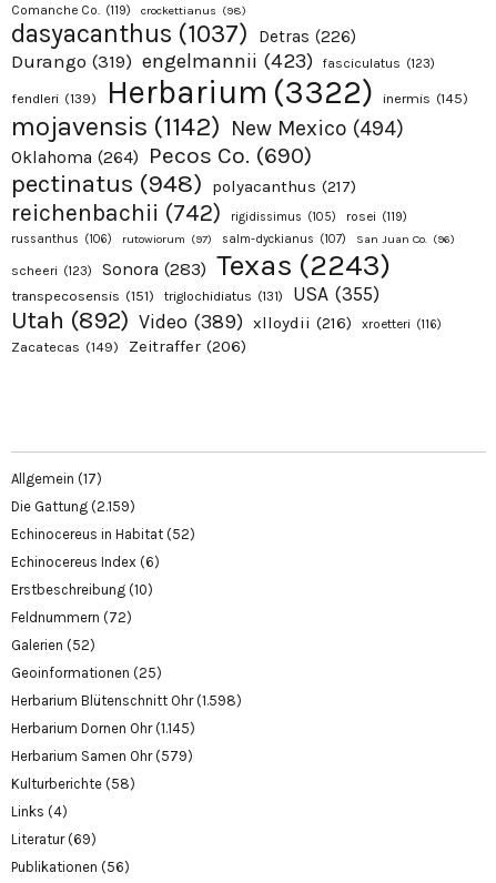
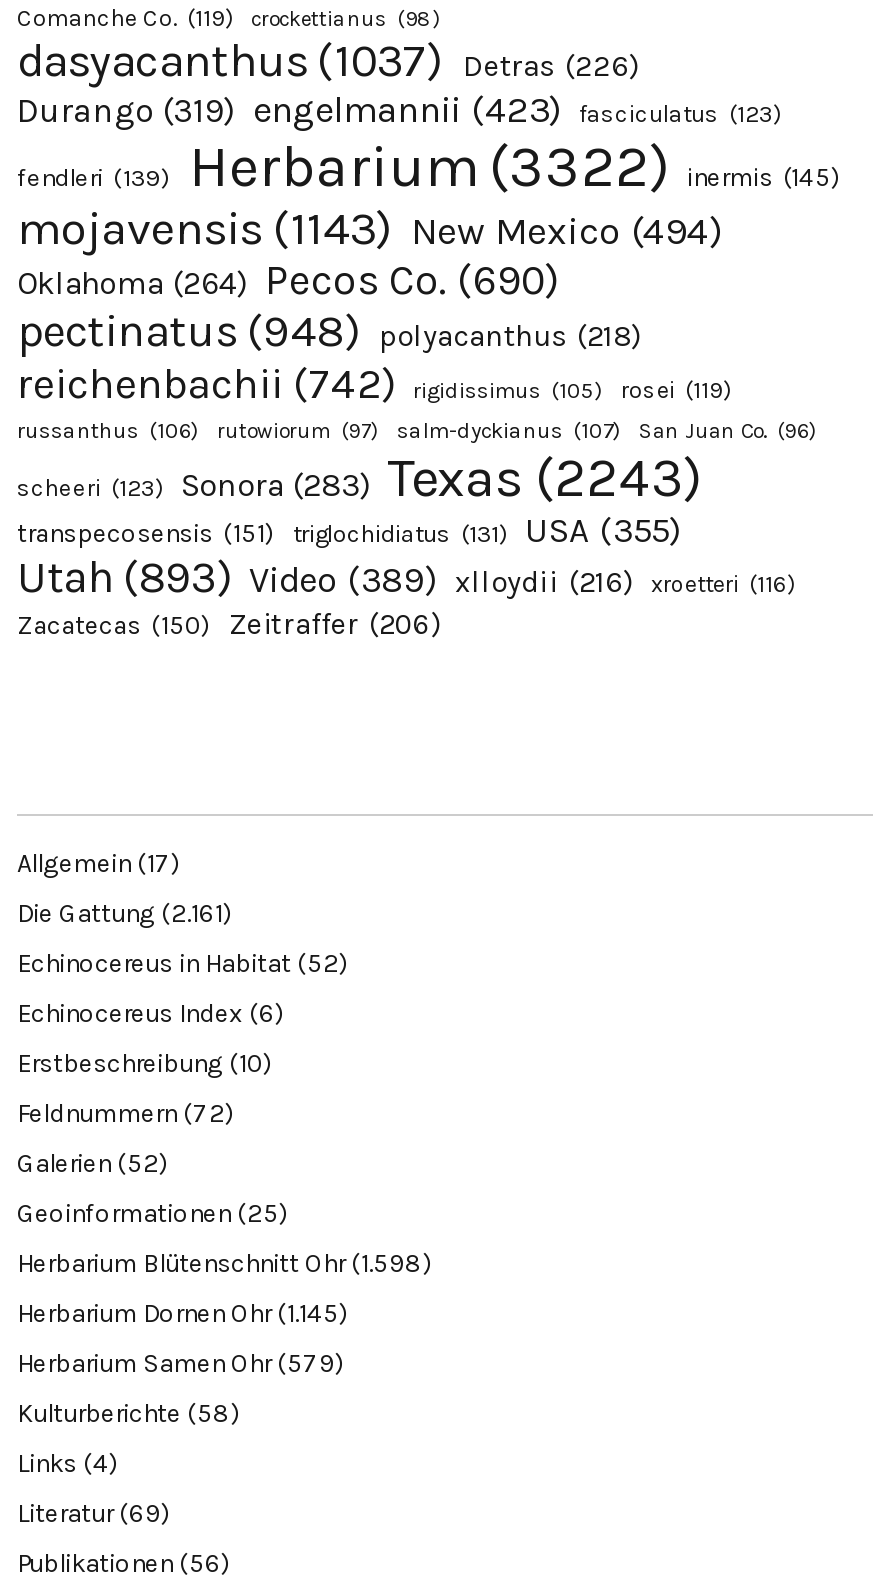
- mojavensis (1142) New Mexico (494)
+ mojavensis (1143) New Mexico (494)

- pectinatus (948) polyacanthus (217)
+ pectinatus (948) polyacanthus (218)

- Utah (892) Video (389) xlloydii (216)
+ Utah (893) Video (389) xlloydii (216)

- Zacatecas (149) Zeitraffer (206)
+ Zacatecas (150) Zeitraffer (206)

- Die Gattung (2.159)
+ Die Gattung (2.161)
